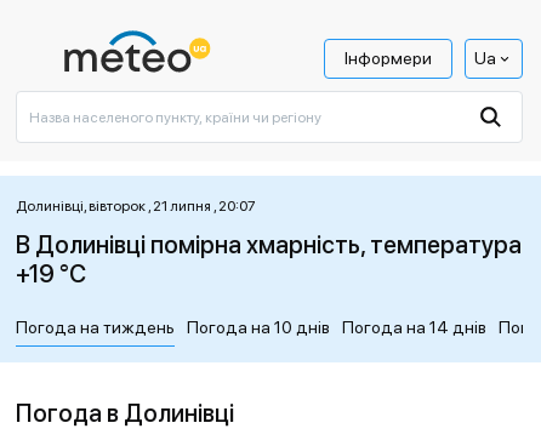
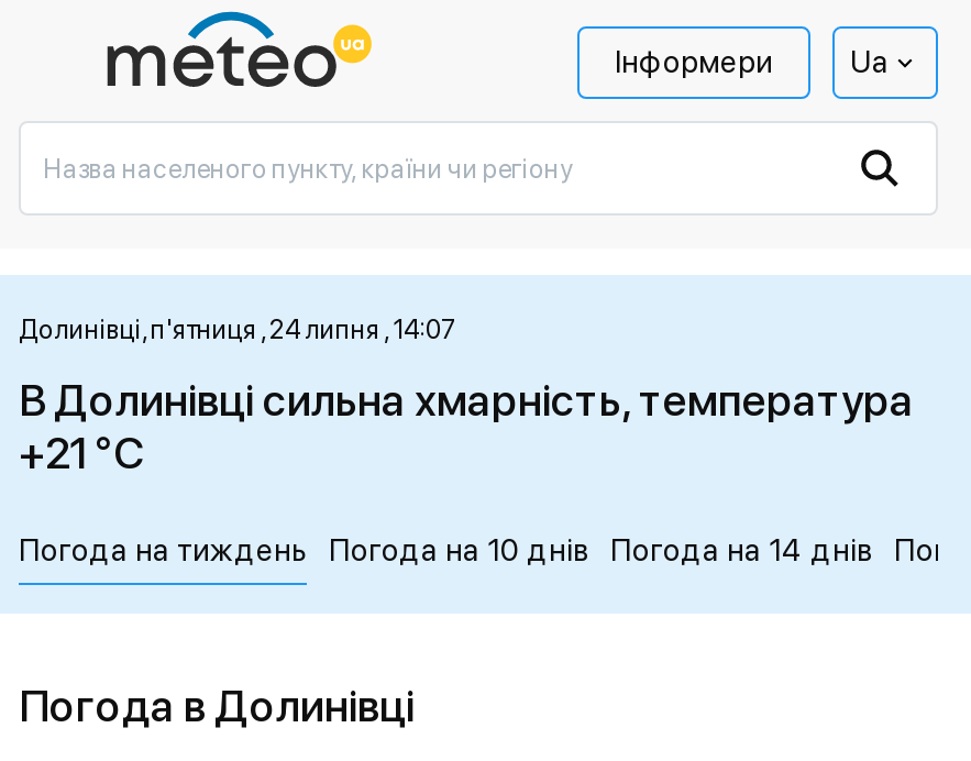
- Долинівці, вівторок , 21 липня , 20:07
+ Долинівці, п'ятниця , 24 липня , 14:07

- В Долинівці помірна хмарність, температура
+ В Долинівці сильна хмарність, температура

- +19 °C
+ +21 °C
